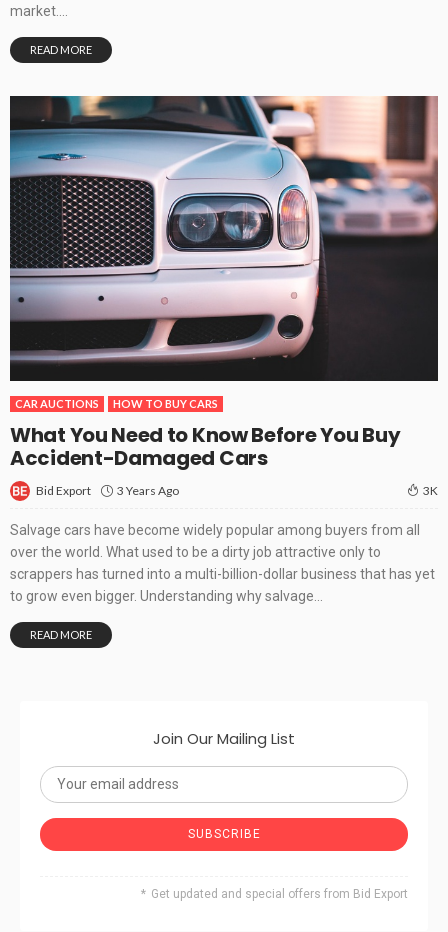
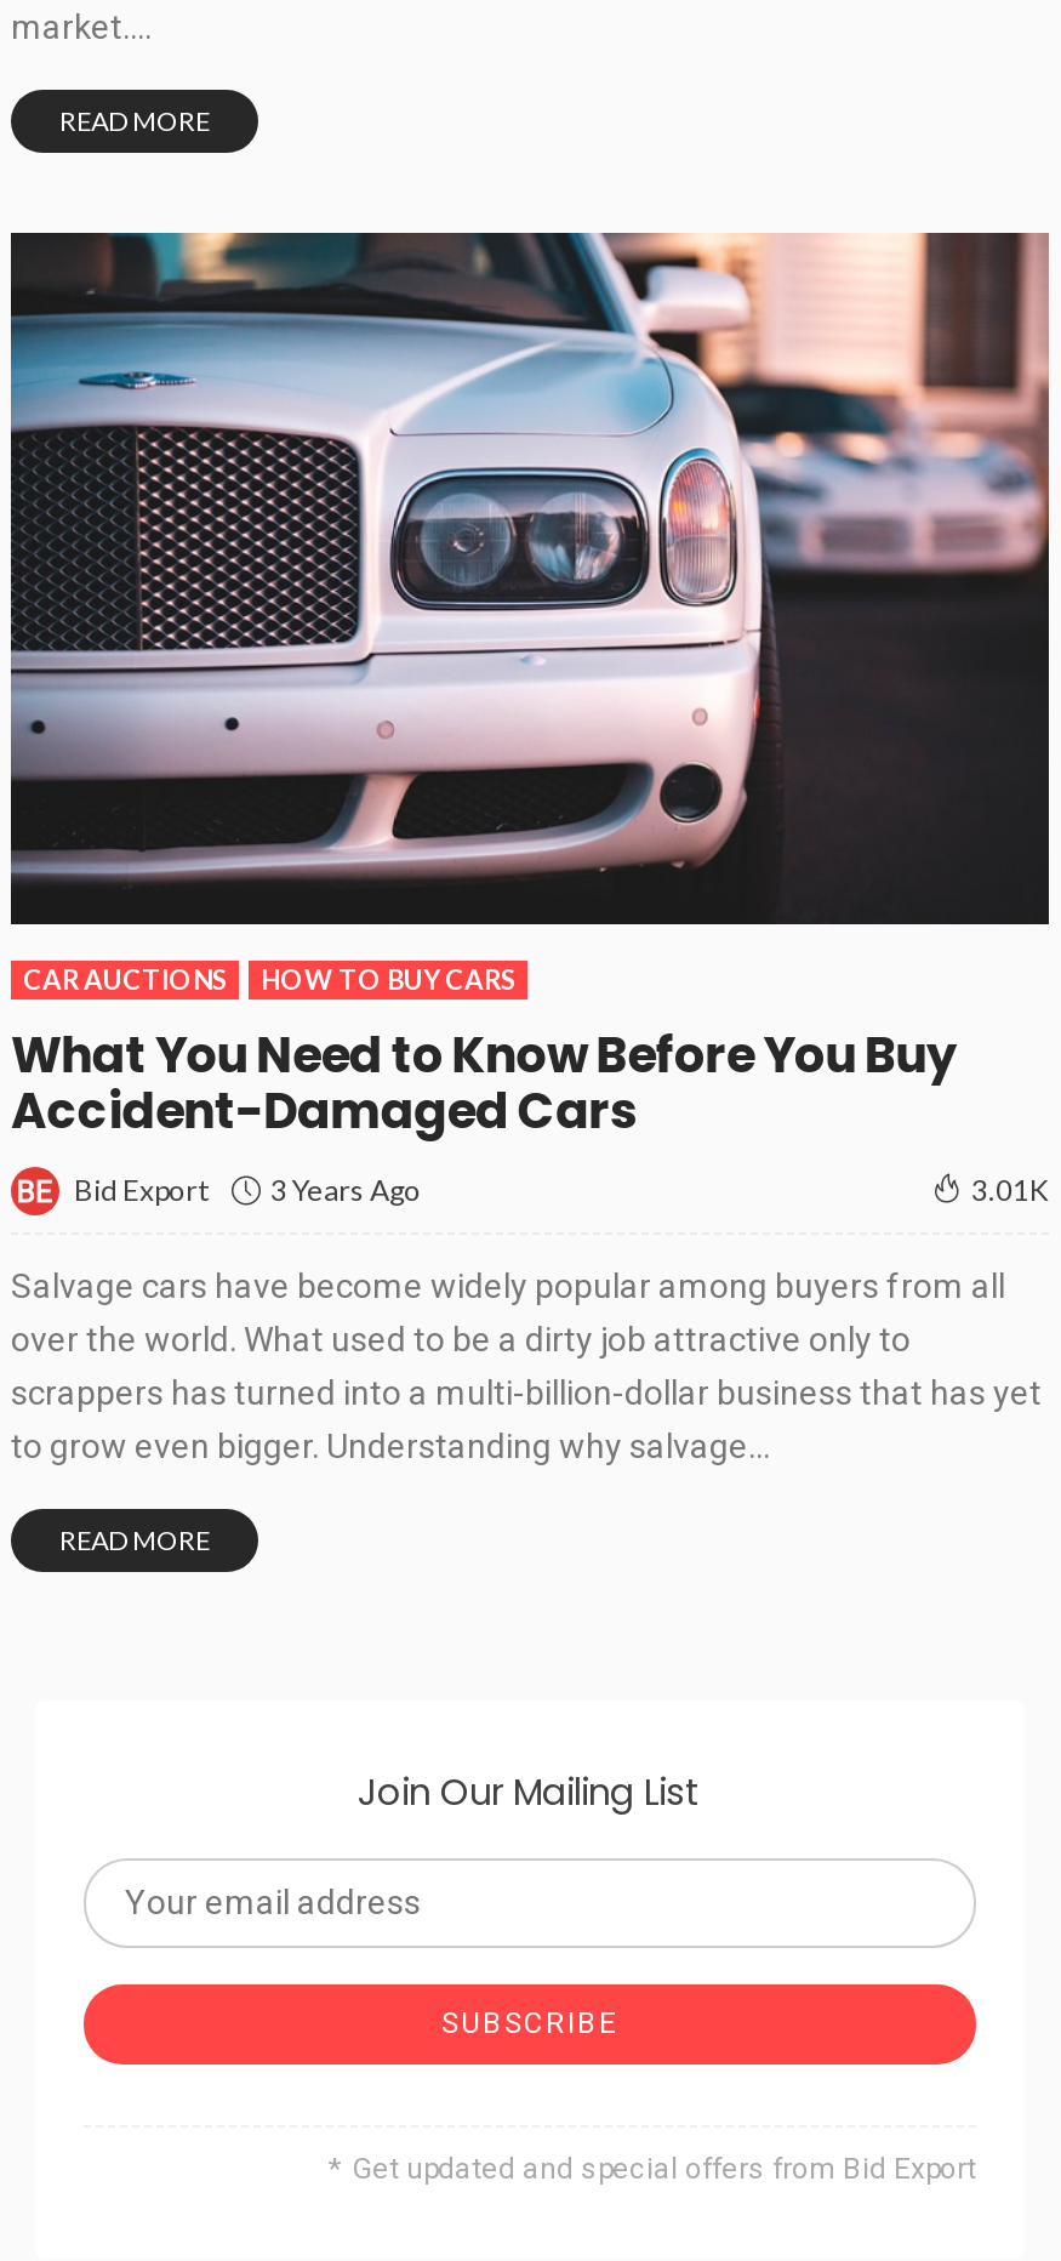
- 3K
+ 3.01K
